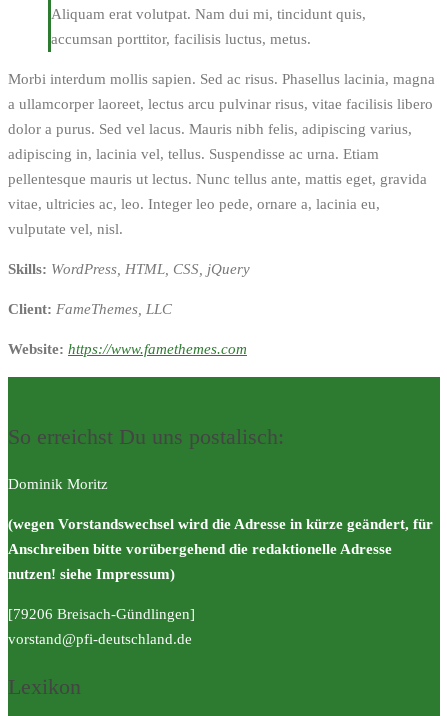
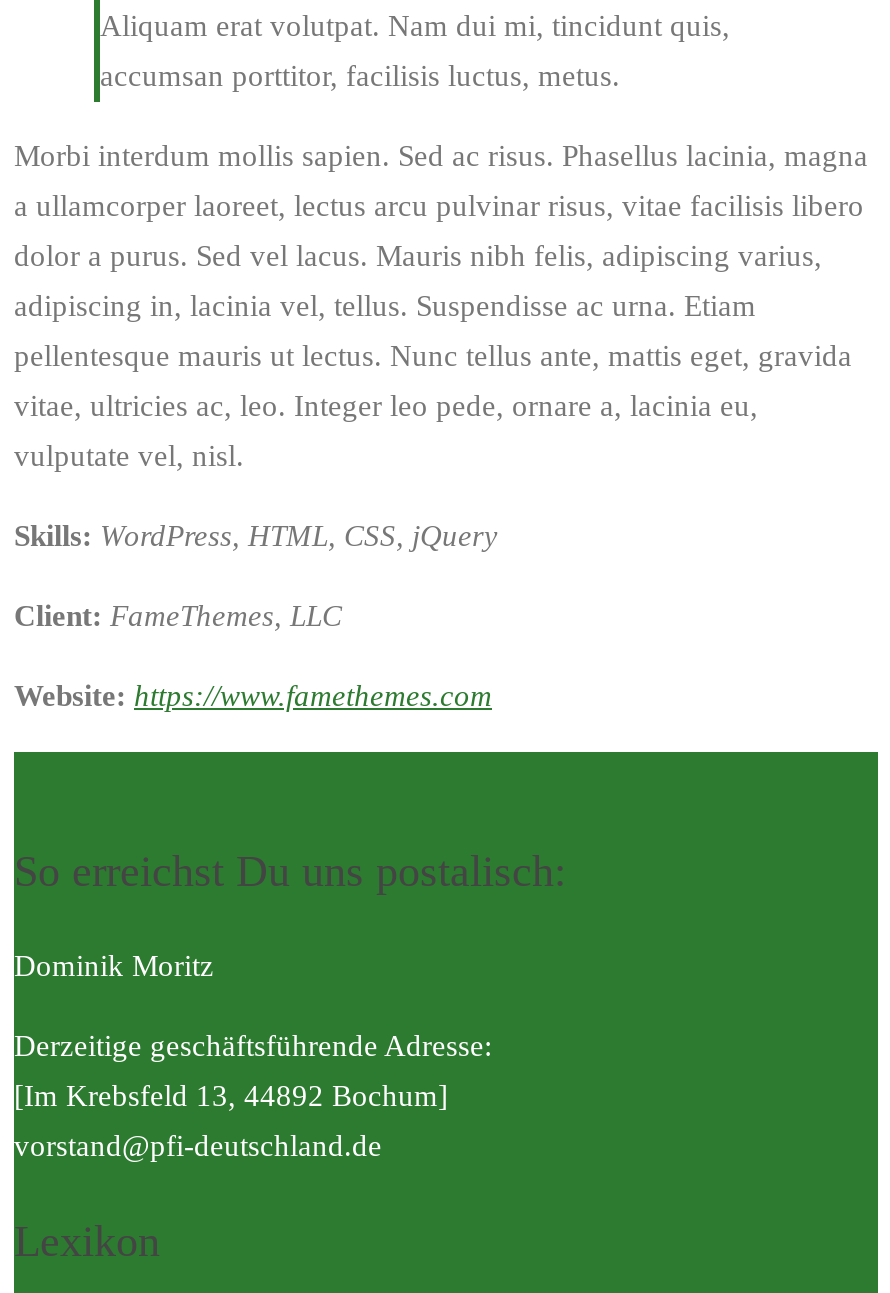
- (wegen Vorstandswechsel wird die Adresse in kürze geändert, für
- Anschreiben bitte vorübergehend die redaktionelle Adresse
- nutzen! siehe Impressum)
- [79206 Breisach-Gündlingen]
+ Derzeitige geschäftsführende Adresse:
+ [Im Krebsfeld 13, 44892 Bochum]
